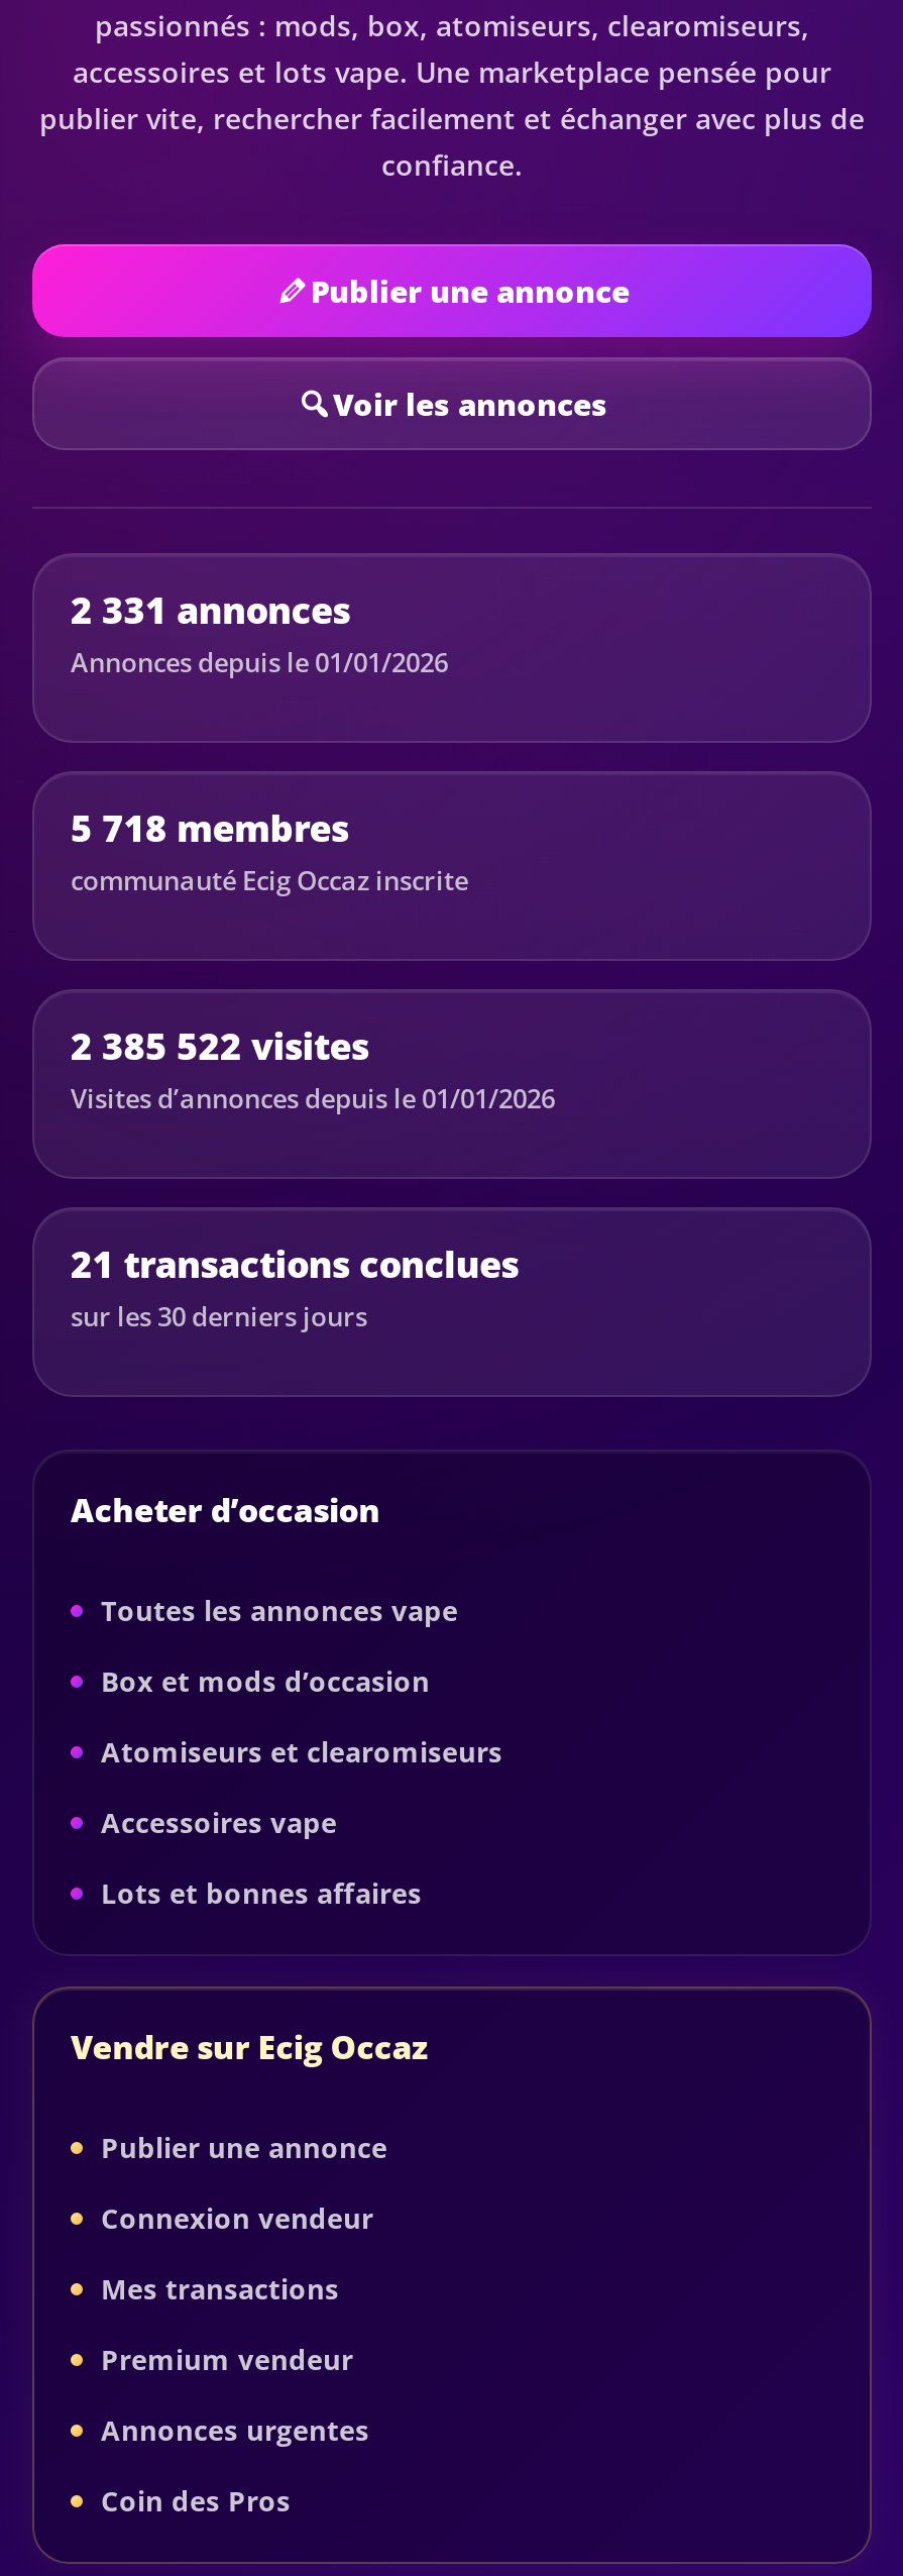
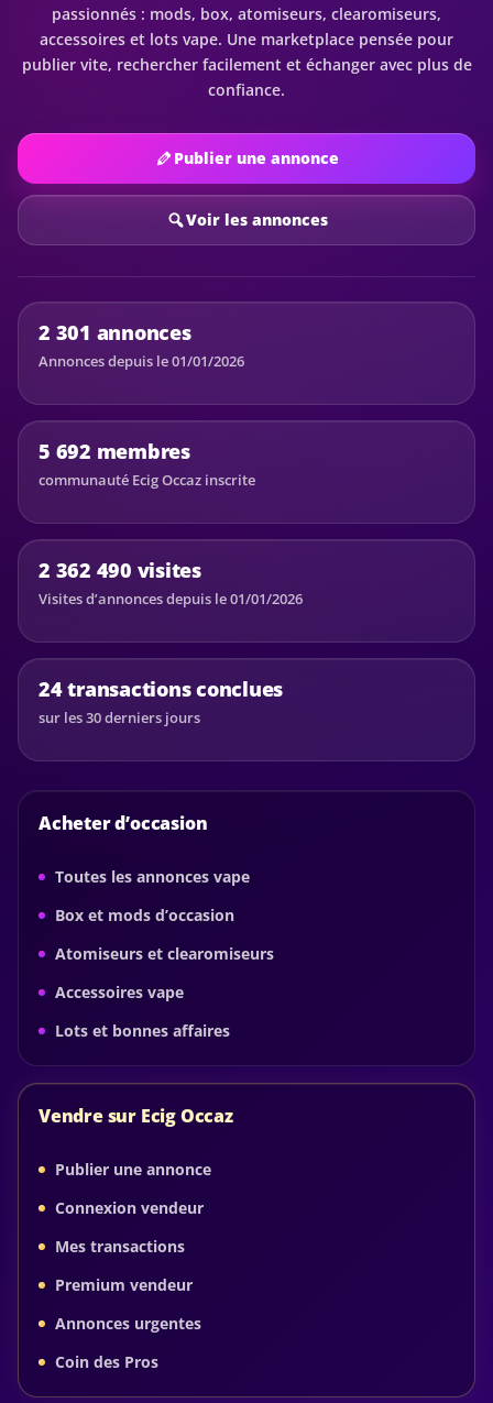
- 2 331 annonces
+ 2 301 annonces

- 5 718 membres
+ 5 692 membres

- 2 385 522 visites
+ 2 362 490 visites

- 21 transactions conclues
+ 24 transactions conclues
